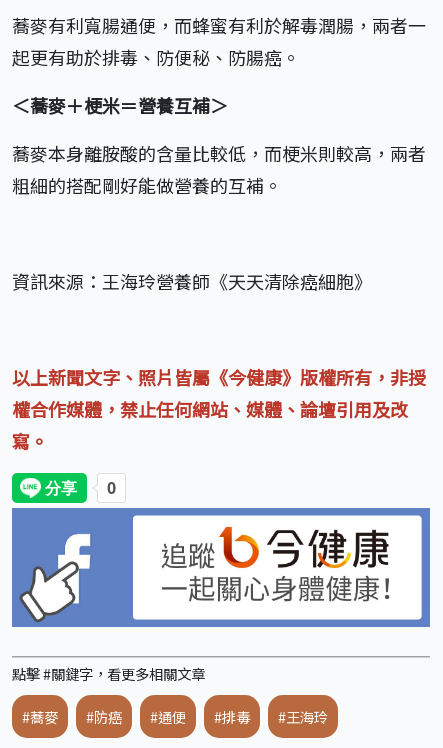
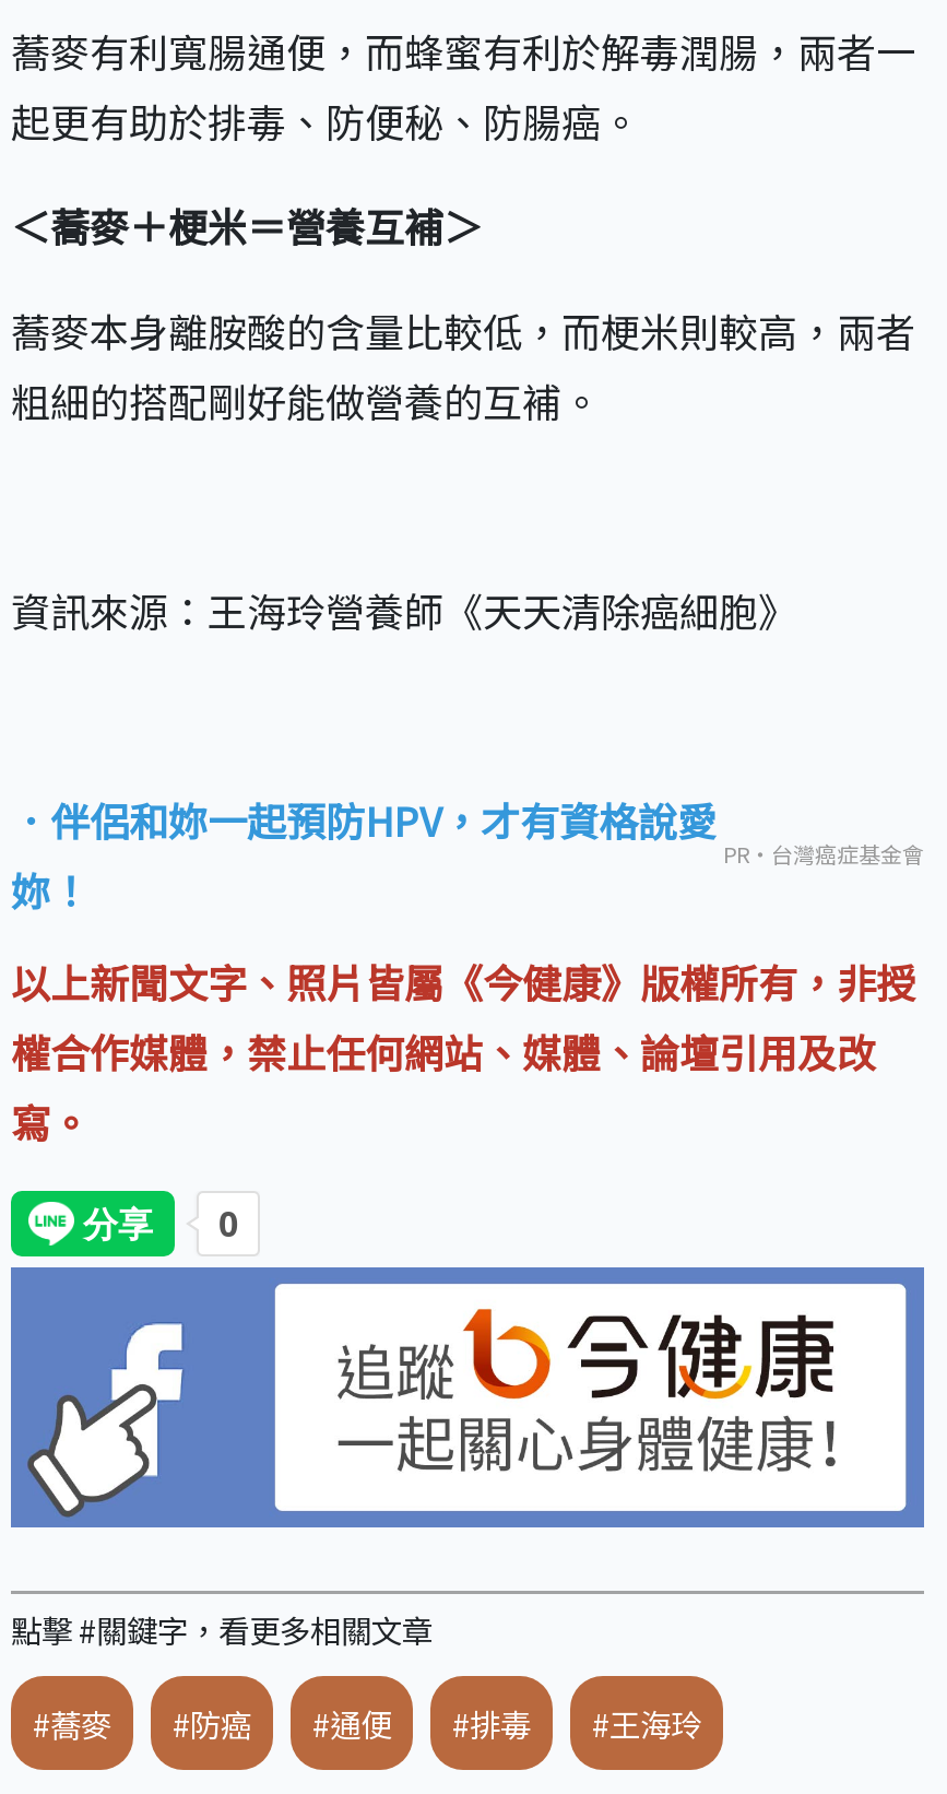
+ ．伴侶和妳一起預防HPV，才有資格說愛
+ 妳！

+ PR・台灣癌症基金會
